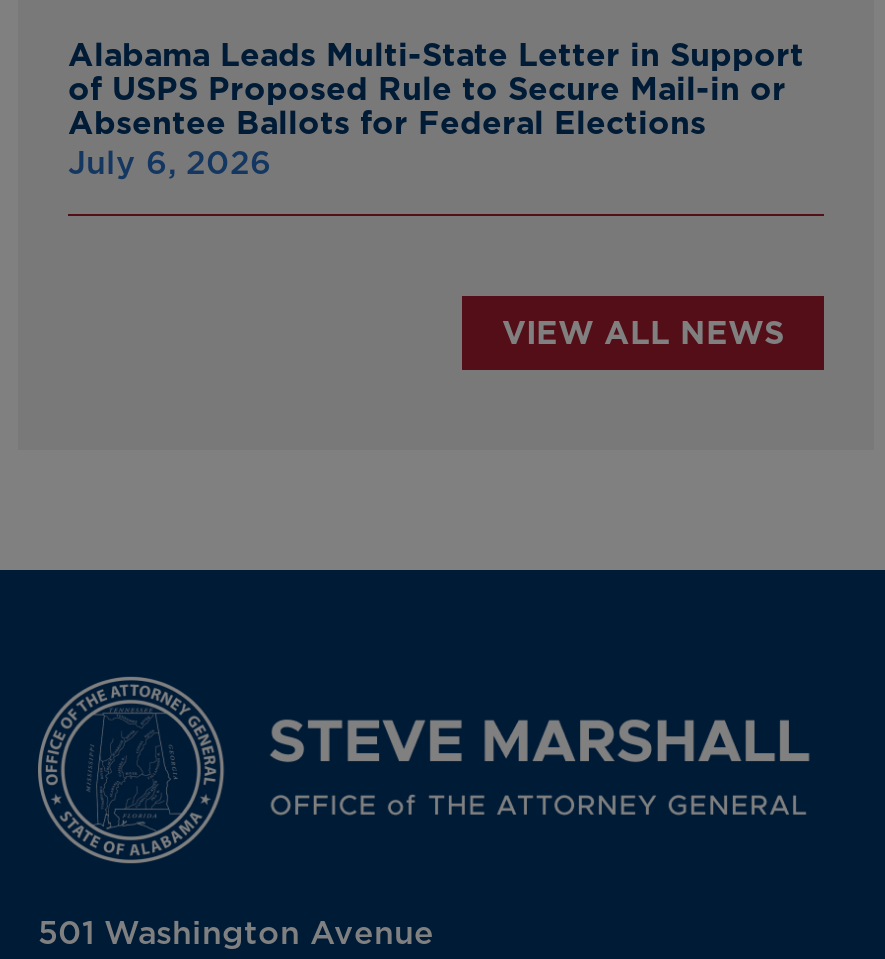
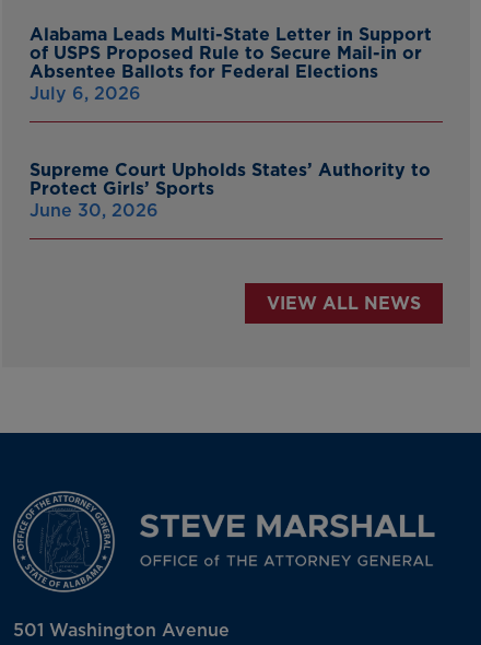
+ Supreme Court Upholds States’ Authority to
+ Protect Girls’ Sports
+ June 30, 2026
